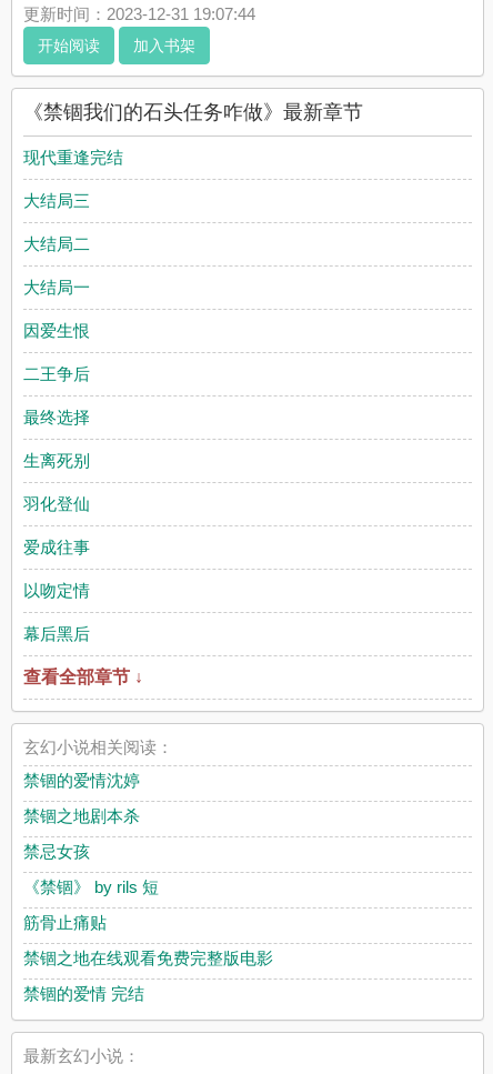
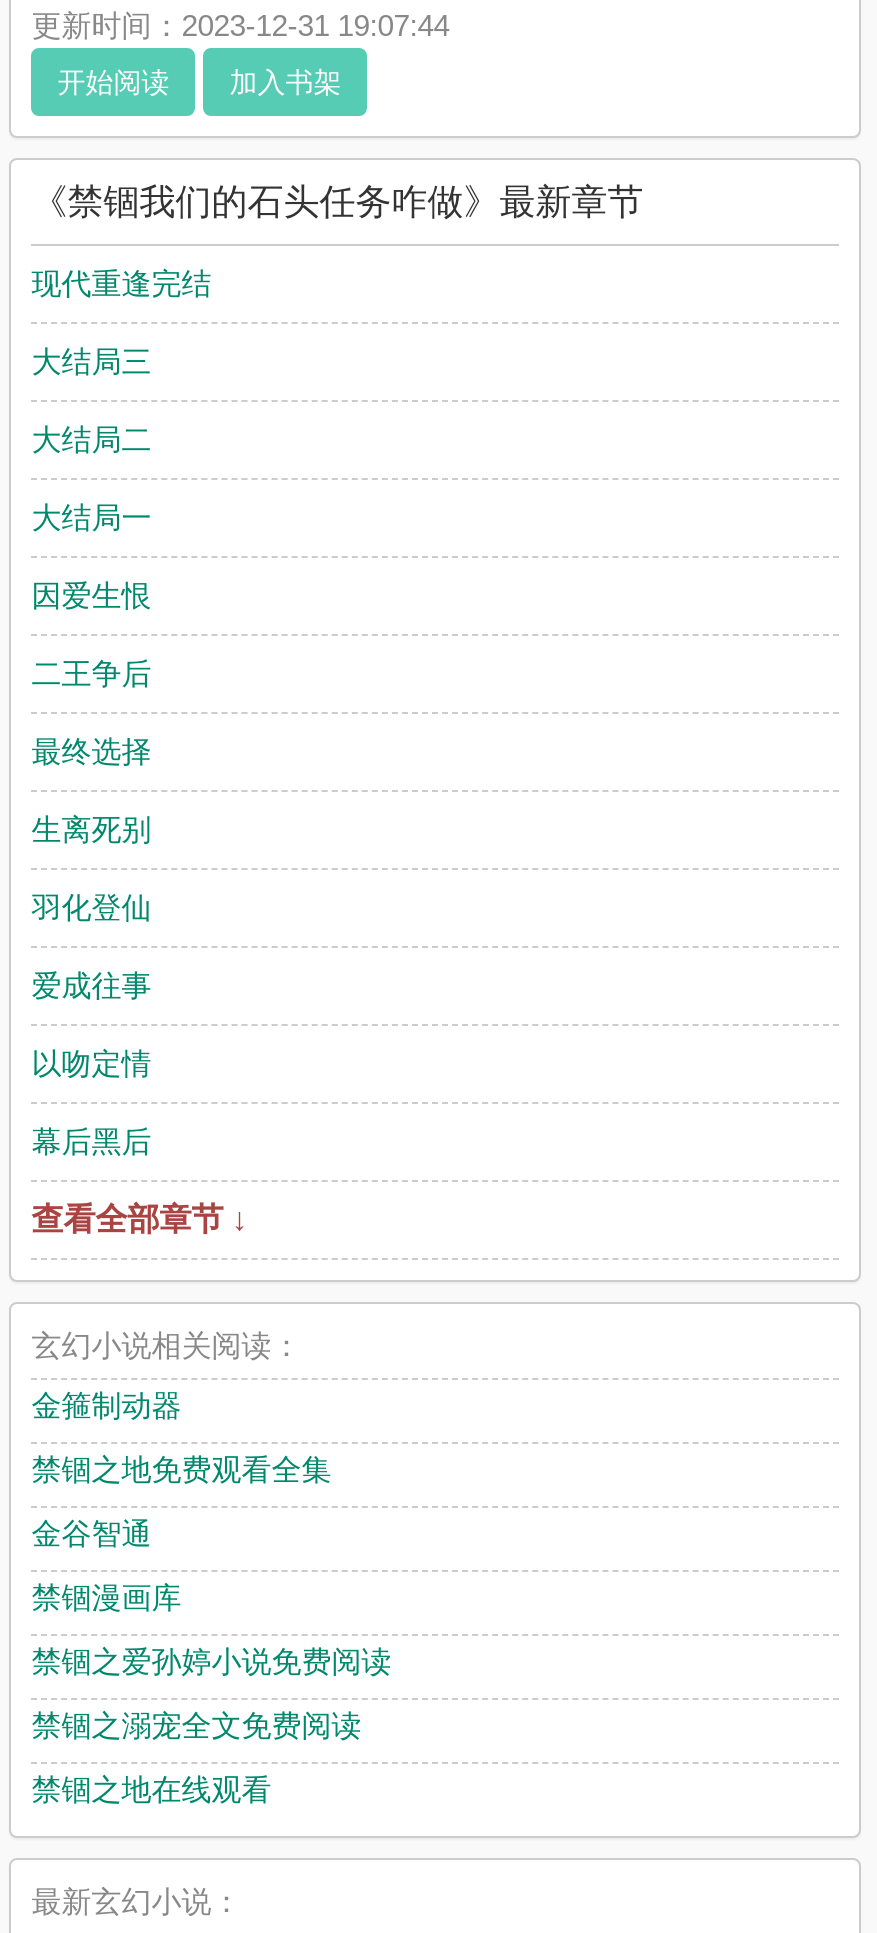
- 禁锢的爱情沈婷
+ 金箍制动器

- 禁锢之地剧本杀
+ 禁锢之地免费观看全集

- 禁忌女孩
+ 金谷智通

- 《禁锢》 by rils 短
+ 禁锢漫画库

- 筋骨止痛贴
+ 禁锢之爱孙婷小说免费阅读

- 禁锢之地在线观看免费完整版电影
+ 禁锢之溺宠全文免费阅读

- 禁锢的爱情 完结
+ 禁锢之地在线观看
